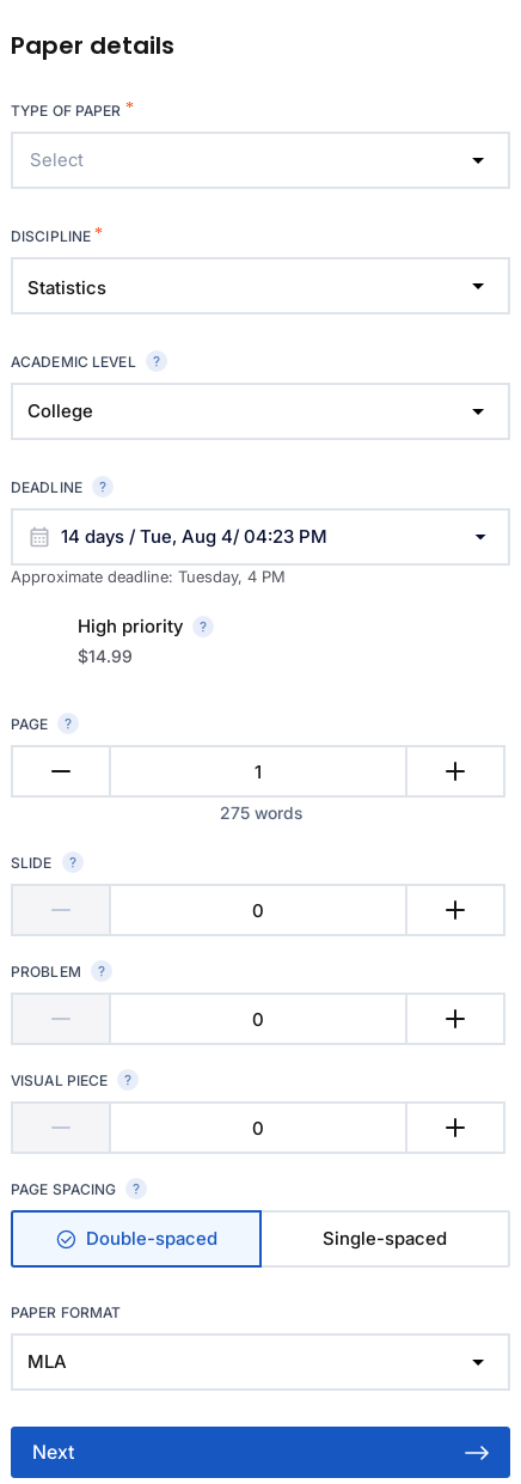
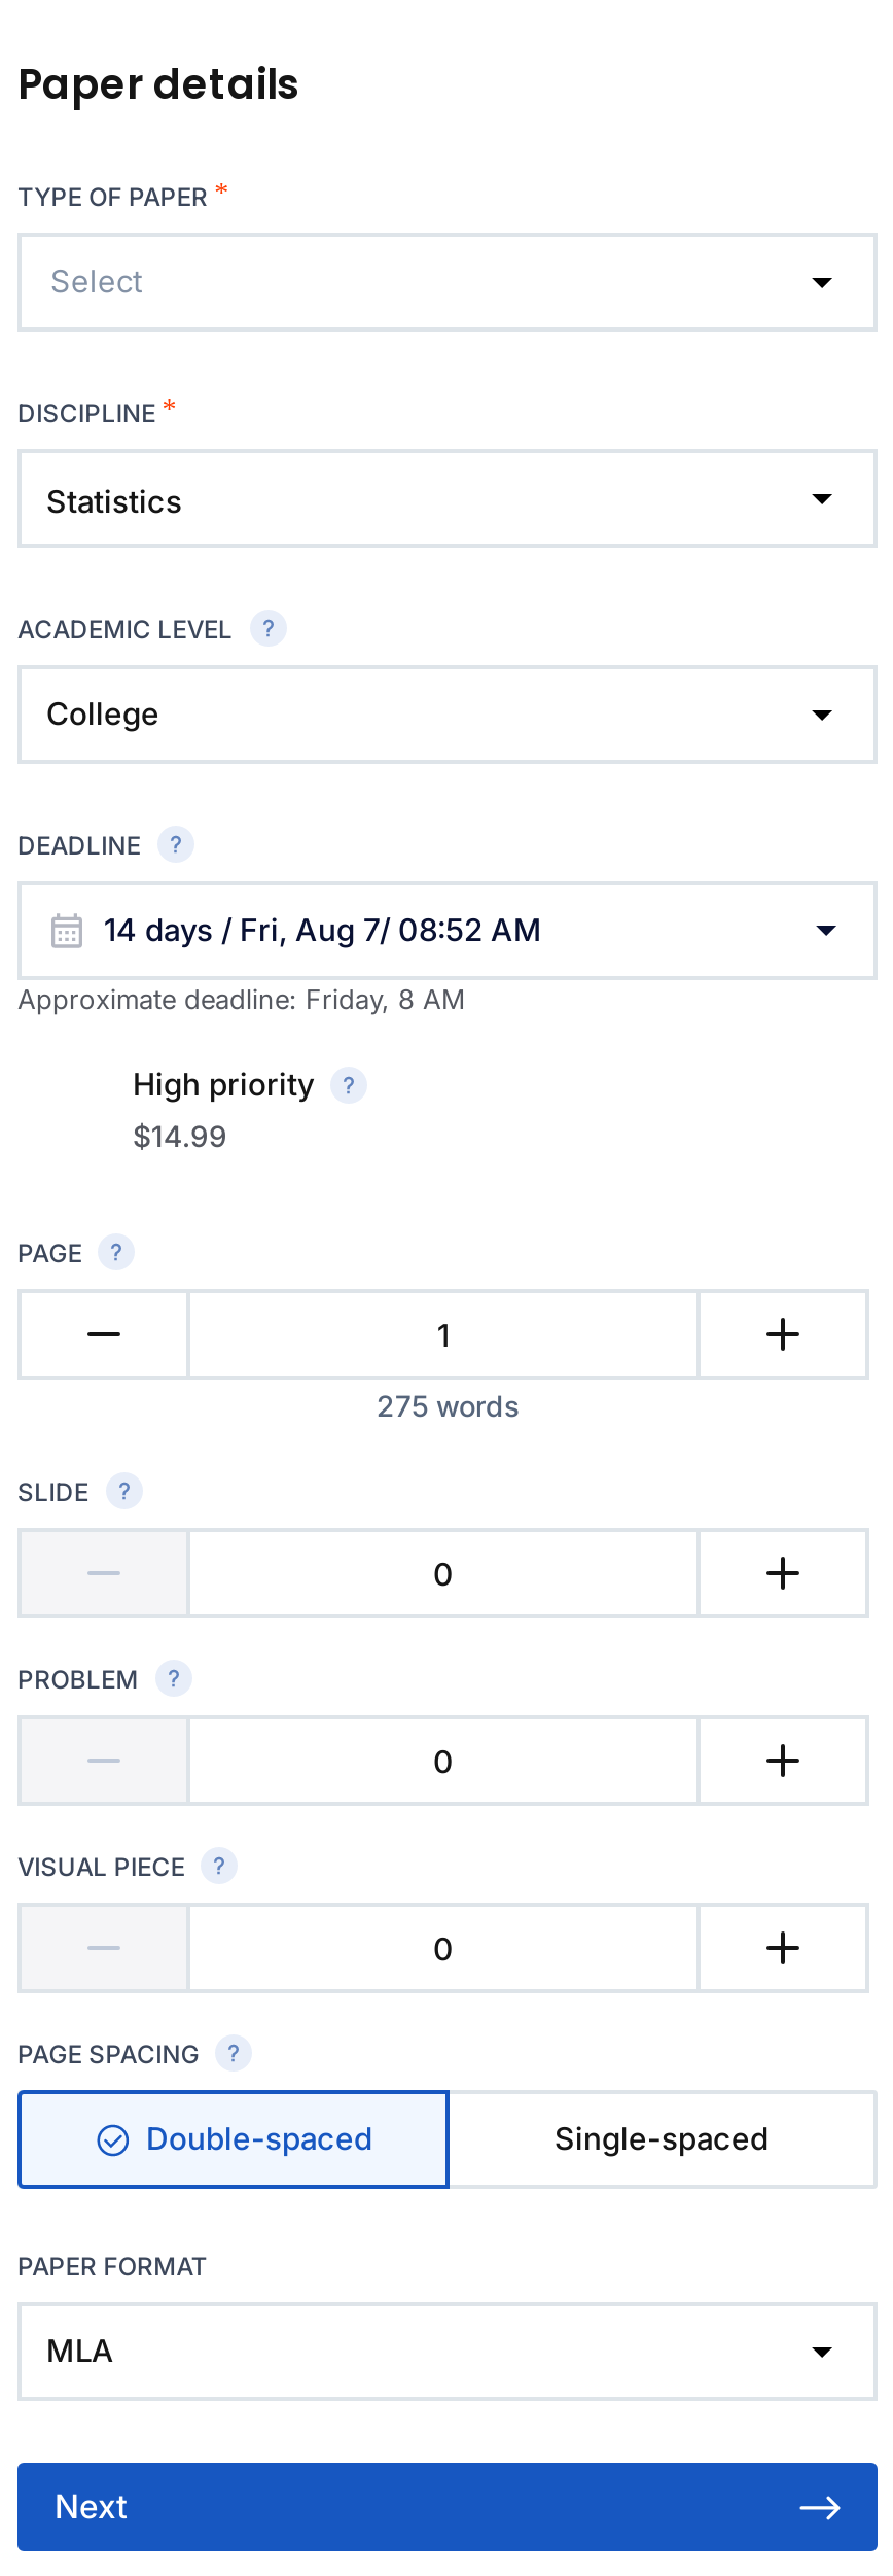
- 14 days / Tue, Aug 4/ 04:23 PM
+ 14 days / Fri, Aug 7/ 08:52 AM

- Approximate deadline: Tuesday, 4 PM
+ Approximate deadline: Friday, 8 AM
